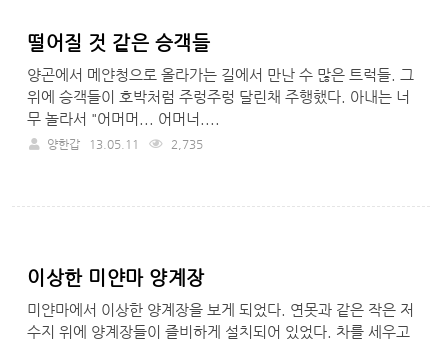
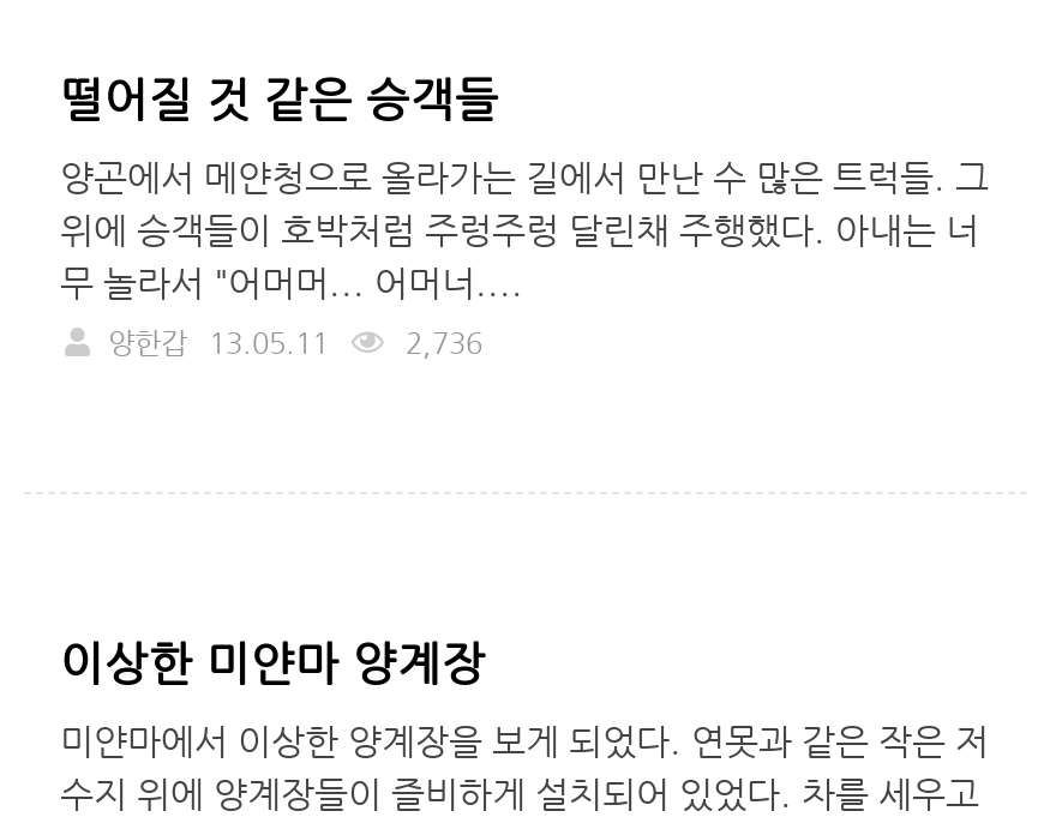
- 양한갑 13.05.11 2,735
+ 양한갑 13.05.11 2,736
